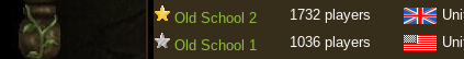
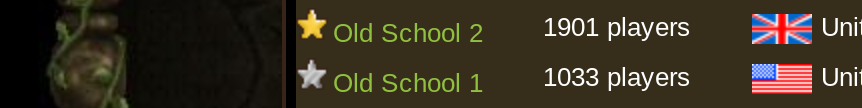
- Old School 2 1732 players
+ Old School 2 1901 players

- Old School 1 1036 players
+ Old School 1 1033 players
